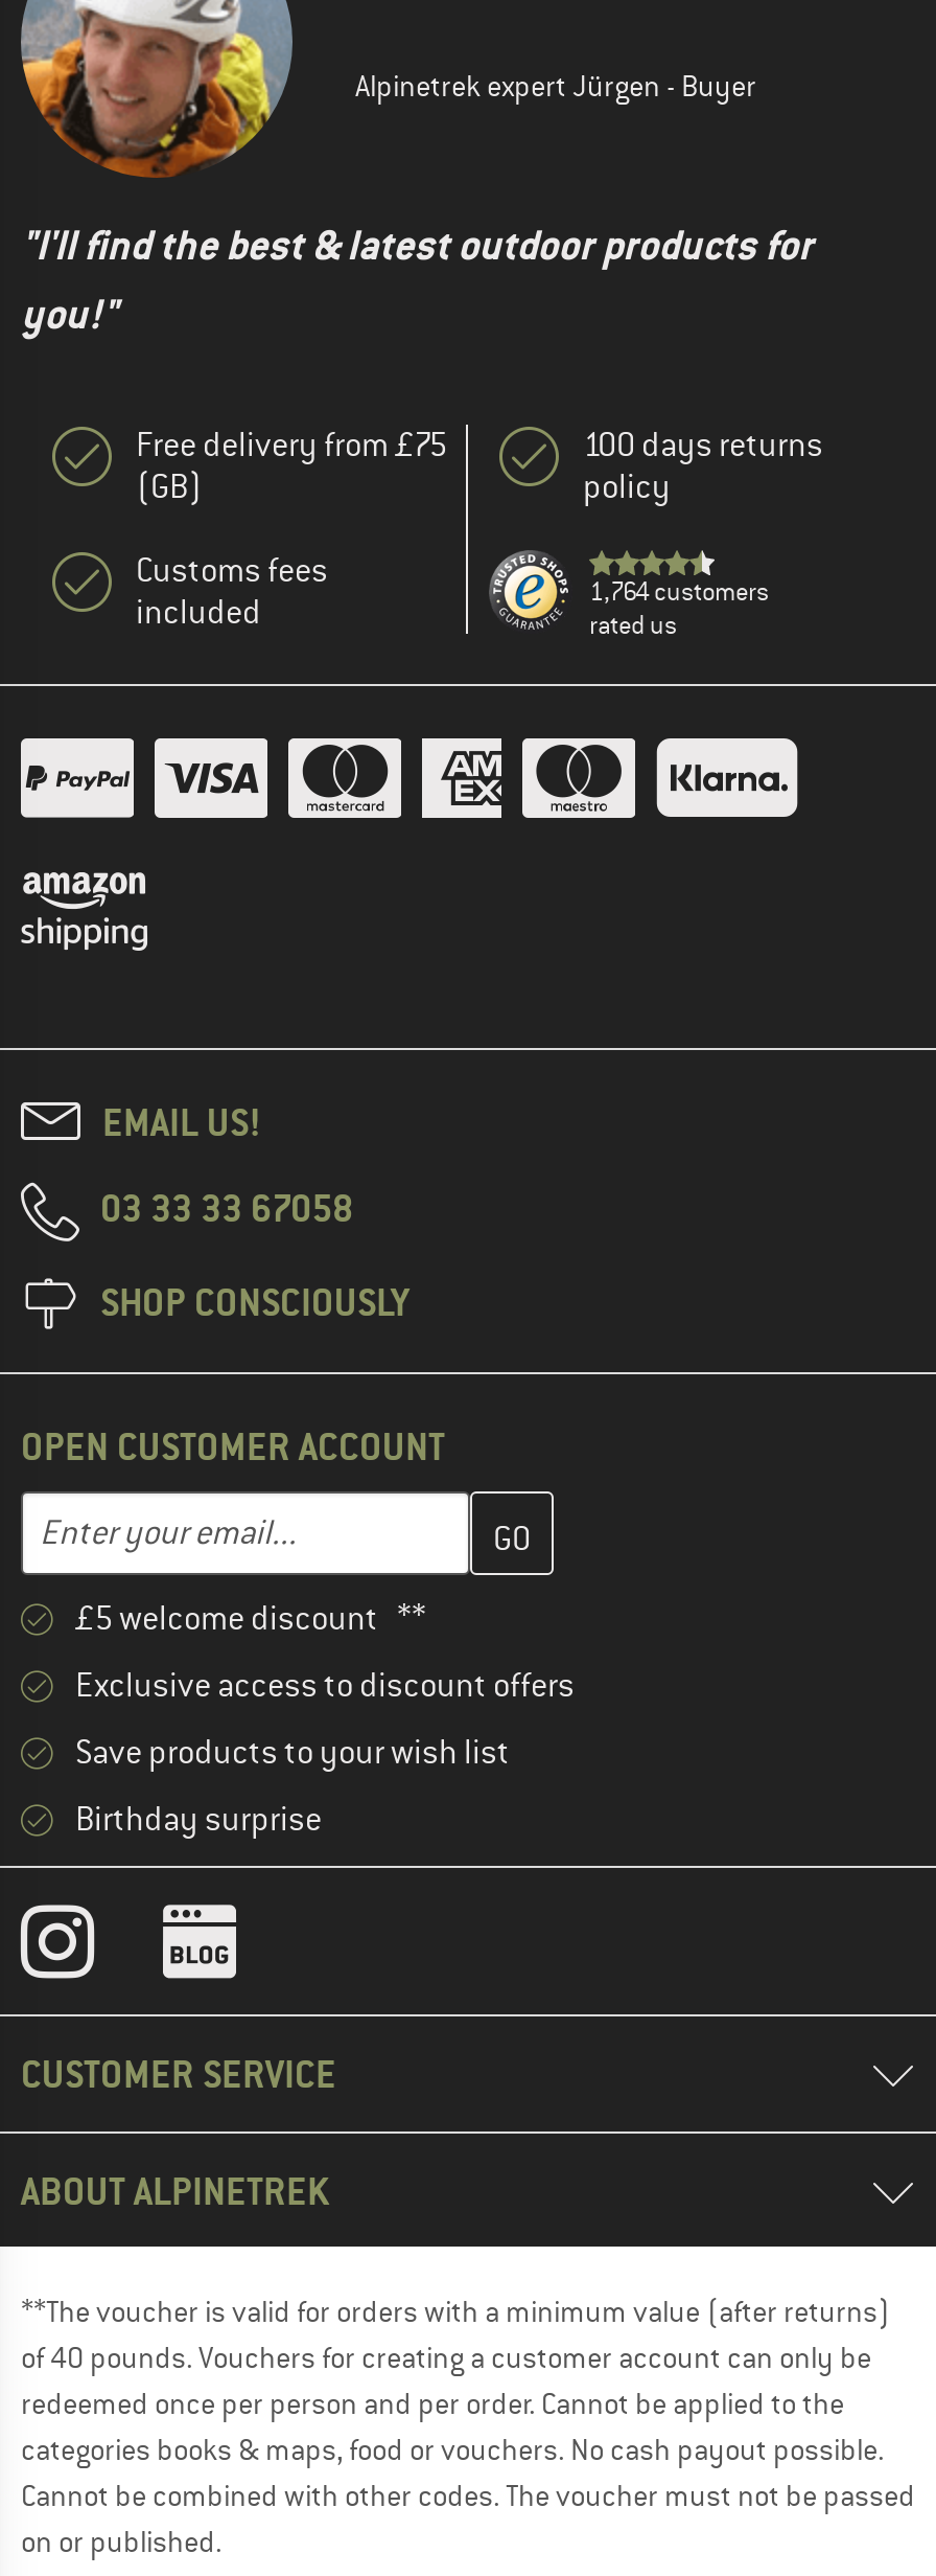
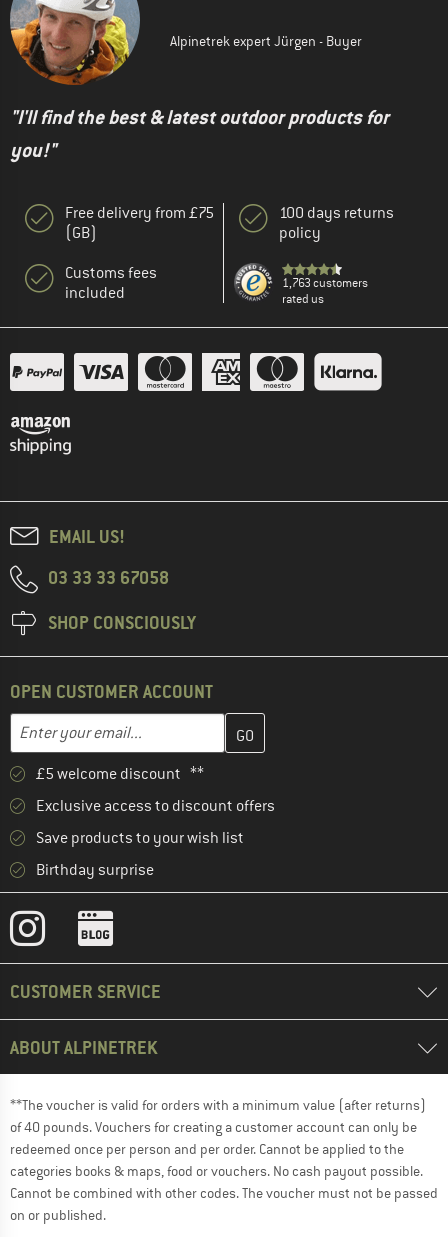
- 1,764 customers
+ 1,763 customers
